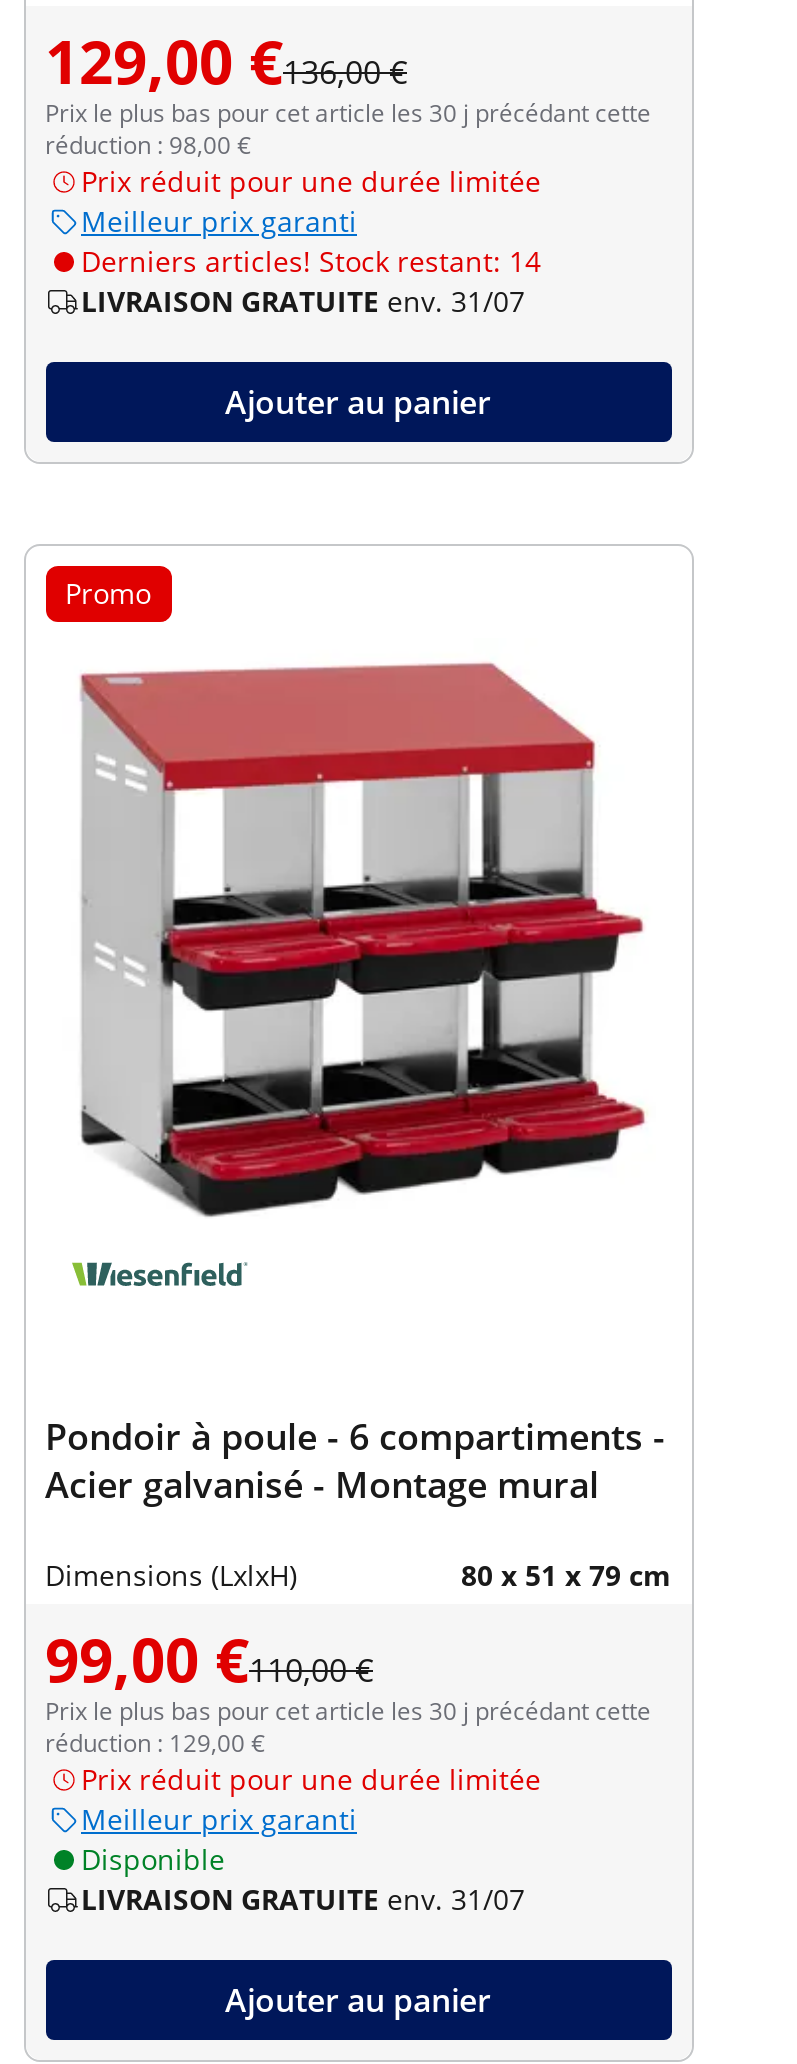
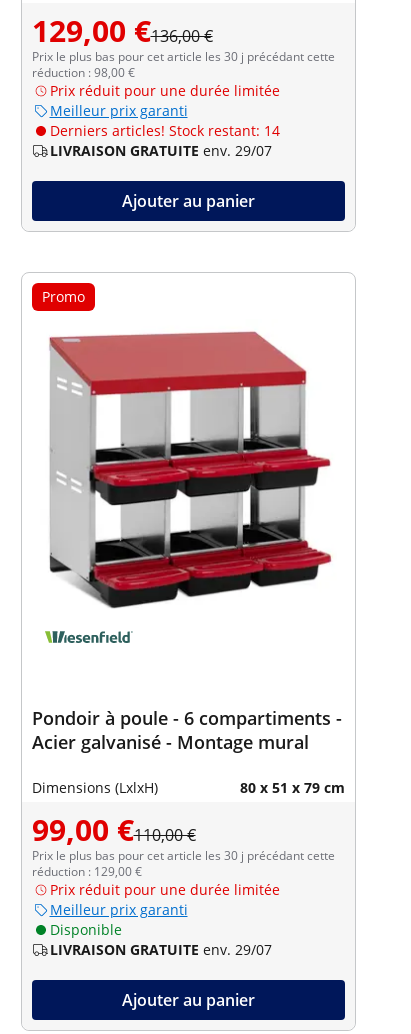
- LIVRAISON GRATUITE env. 31/07
+ LIVRAISON GRATUITE env. 29/07

- LIVRAISON GRATUITE env. 31/07
+ LIVRAISON GRATUITE env. 29/07
